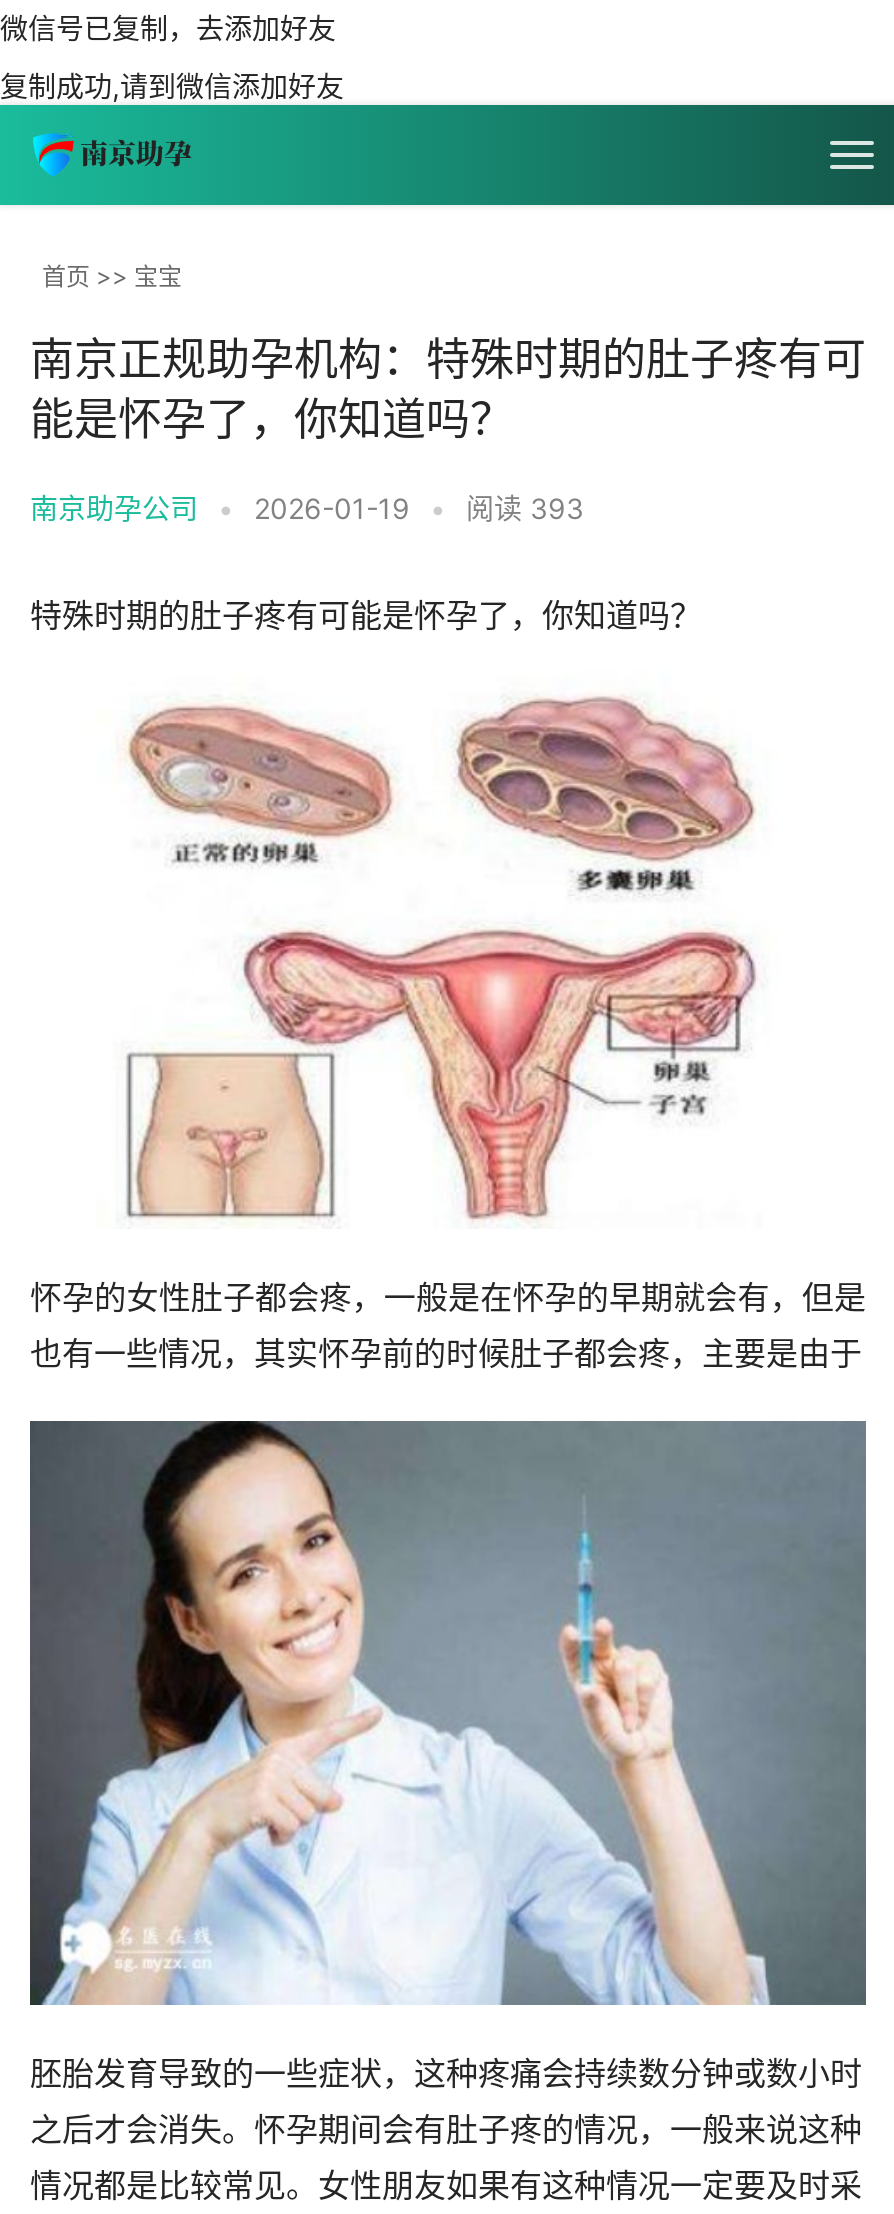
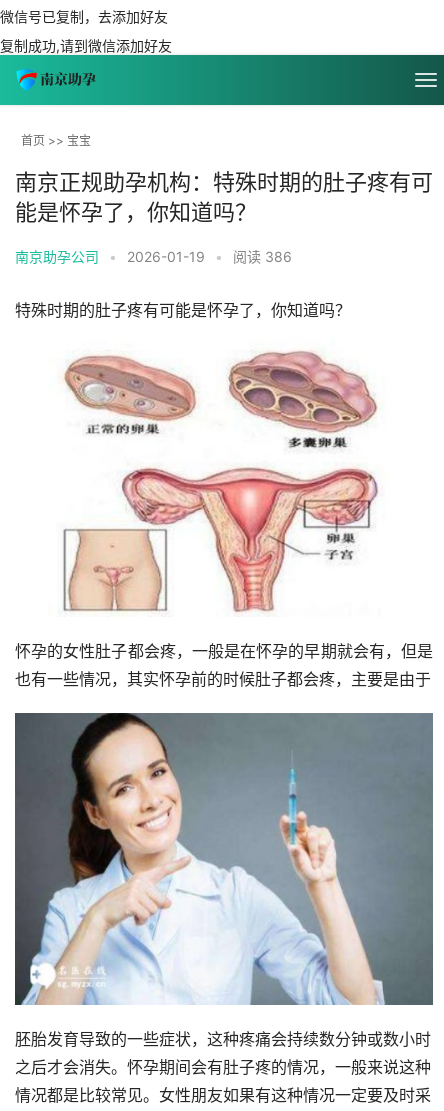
- 南京助孕公司 • 2026-01-19 • 阅读 393
+ 南京助孕公司 • 2026-01-19 • 阅读 386
